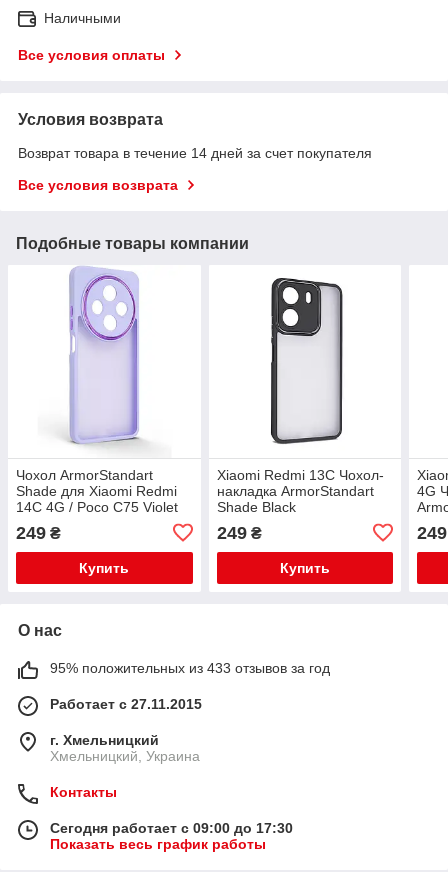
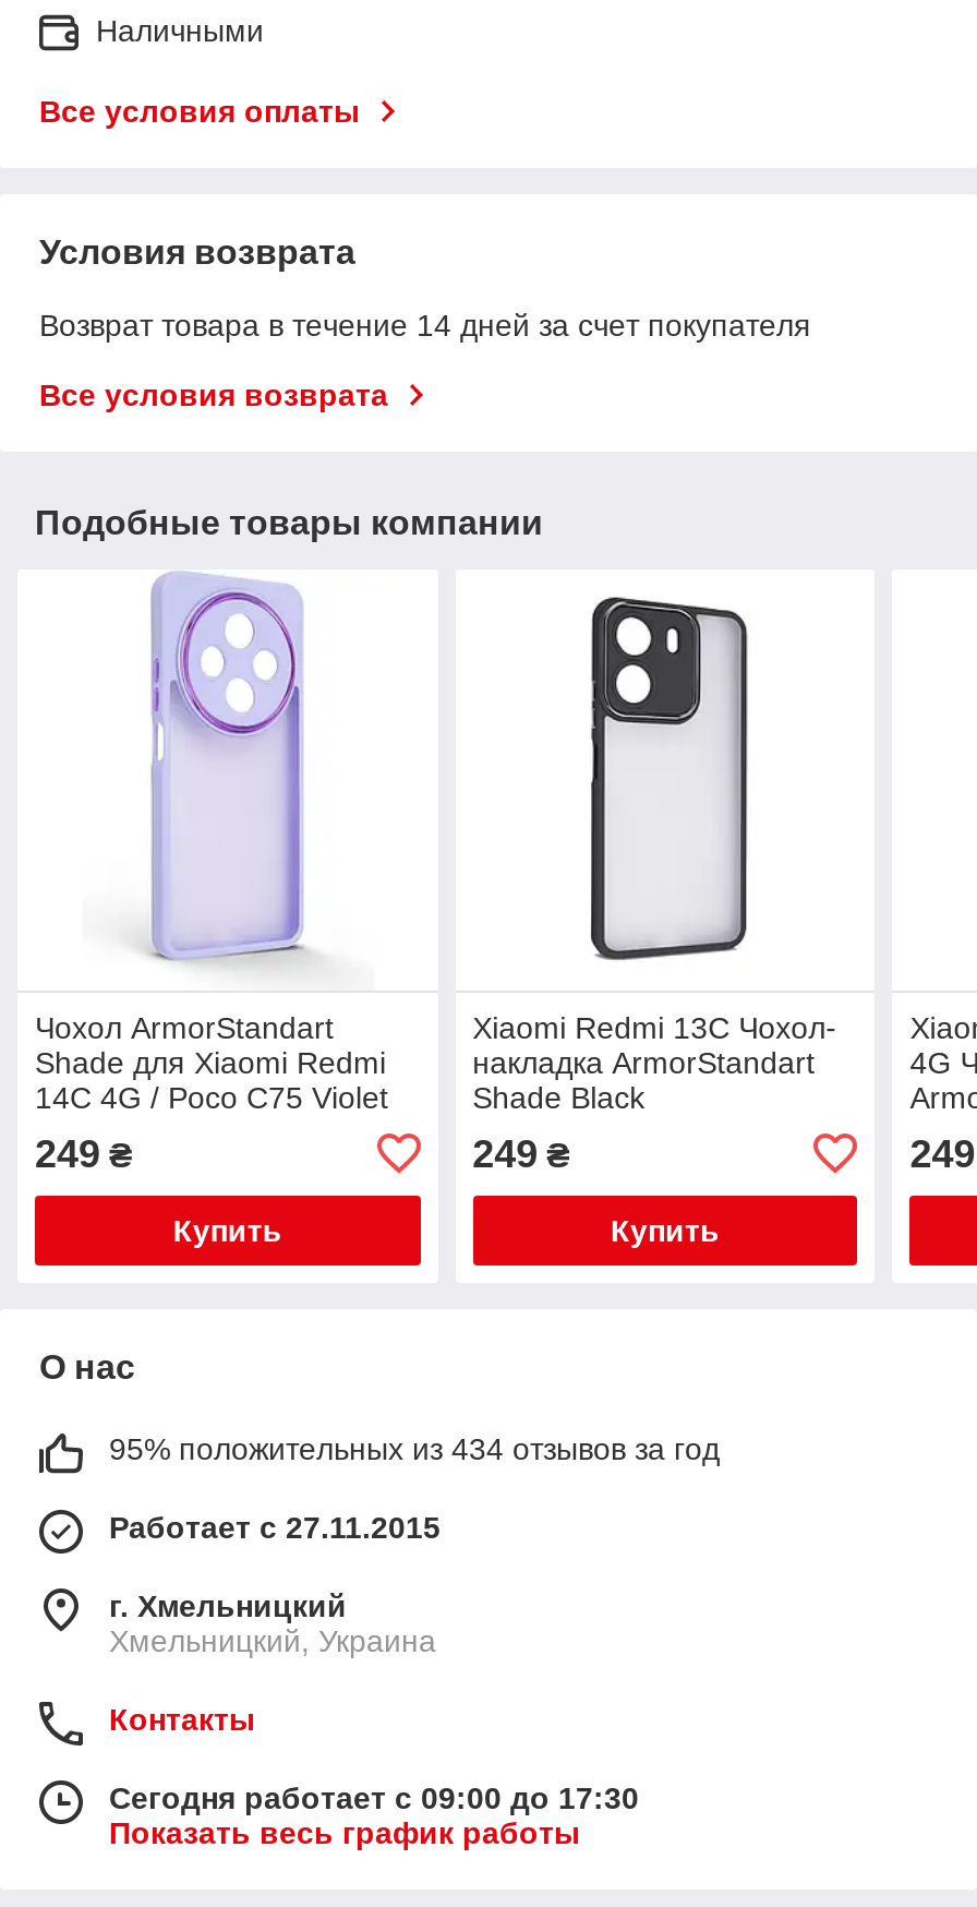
- 95% положительных из 433 отзывов за год
+ 95% положительных из 434 отзывов за год
